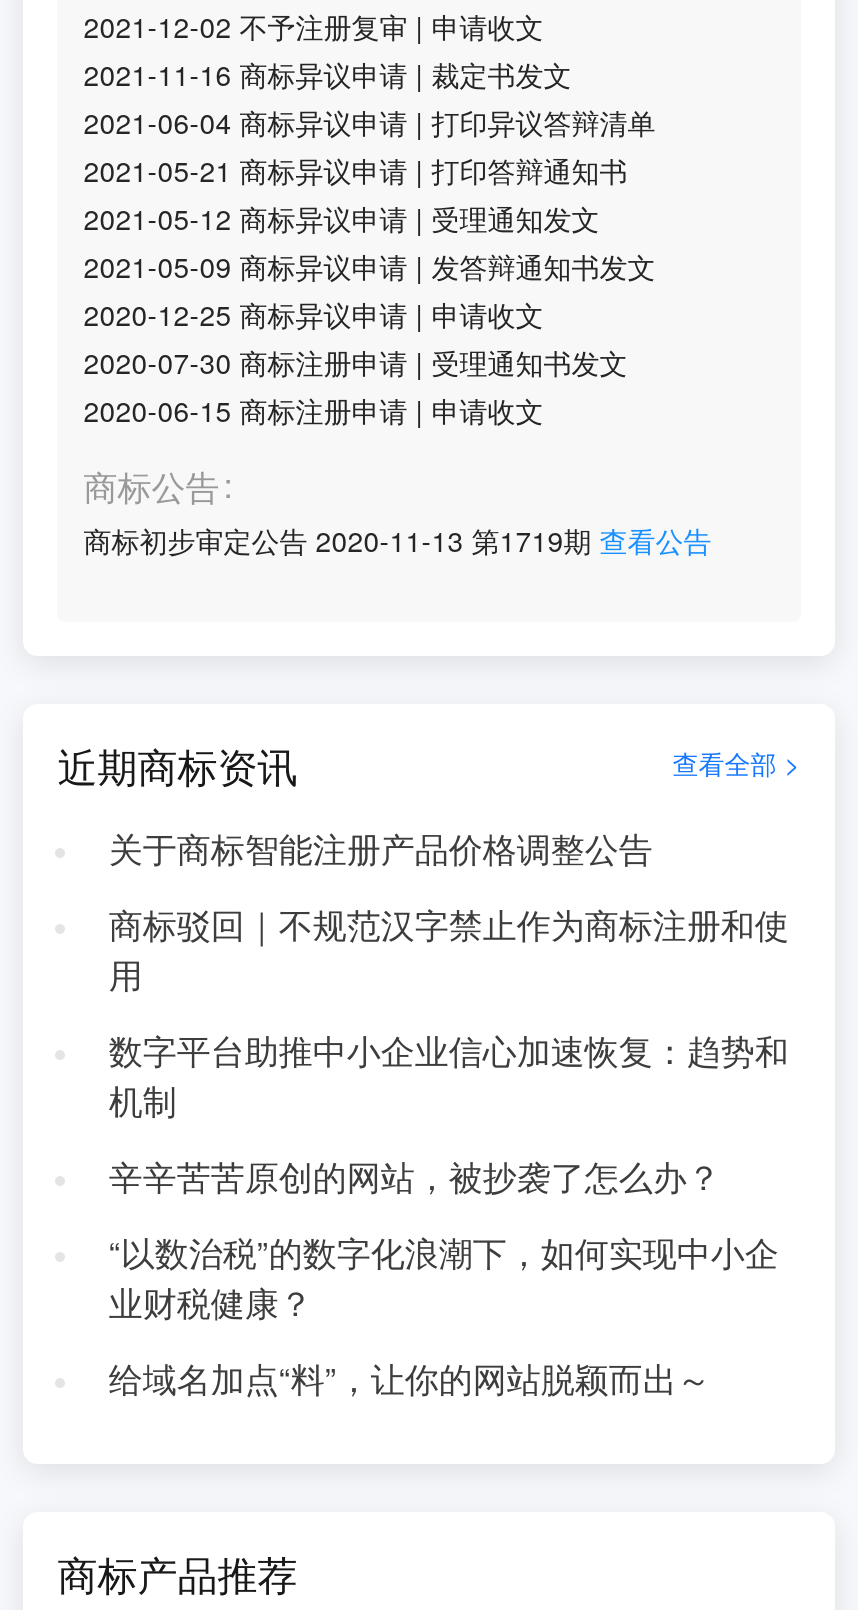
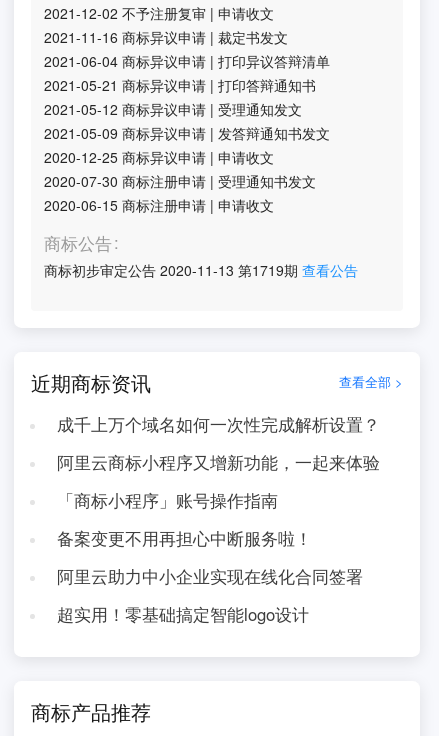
- 关于商标智能注册产品价格调整公告
+ 成千上万个域名如何一次性完成解析设置？

- 商标驳回｜不规范汉字禁止作为商标注册和使
- 用
+ 阿里云商标小程序又增新功能，一起来体验

- 数字平台助推中小企业信心加速恢复：趋势和
- 机制
+ 「商标小程序」账号操作指南

- 辛辛苦苦原创的网站，被抄袭了怎么办？
+ 备案变更不用再担心中断服务啦！

- “以数治税”的数字化浪潮下，如何实现中小企
- 业财税健康？
+ 阿里云助力中小企业实现在线化合同签署

- 给域名加点“料”，让你的网站脱颖而出～
+ 超实用！零基础搞定智能logo设计
